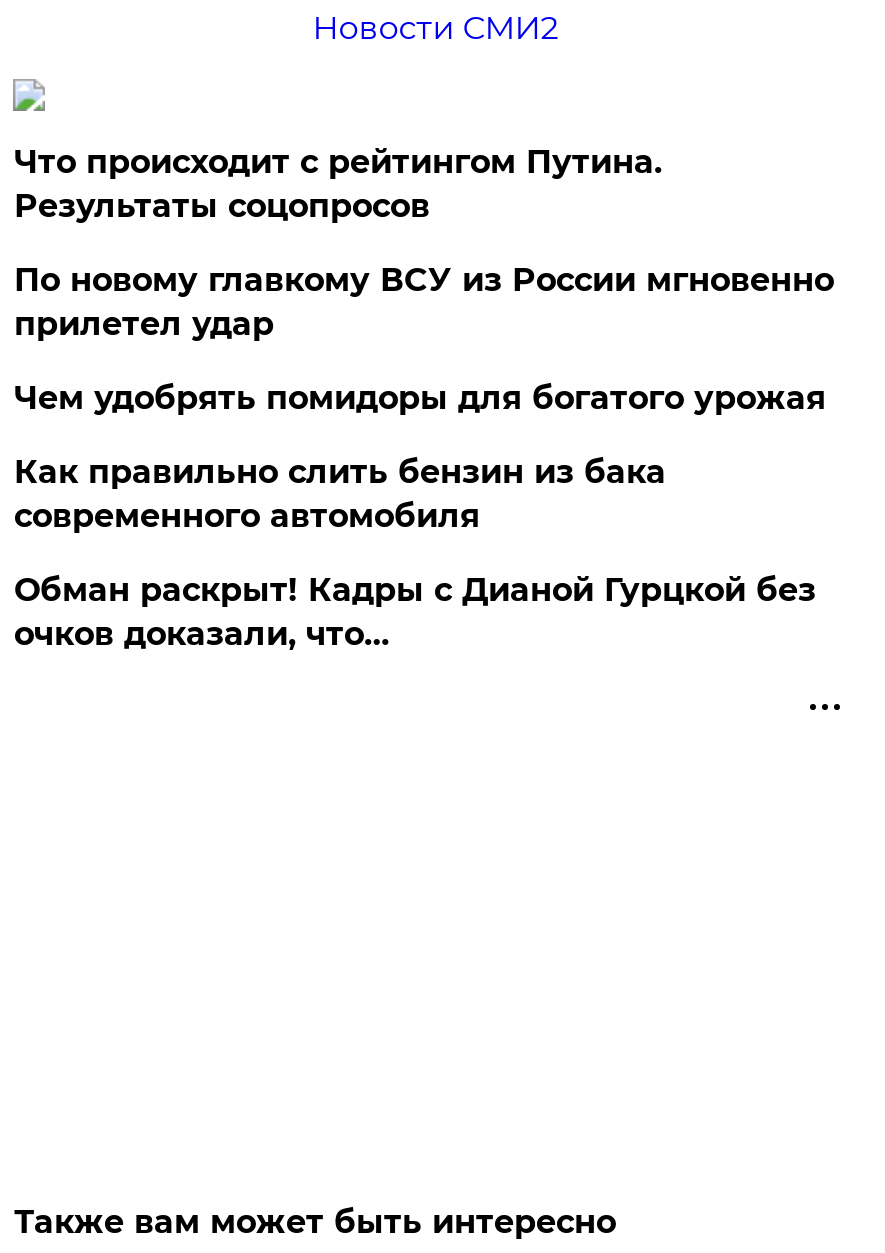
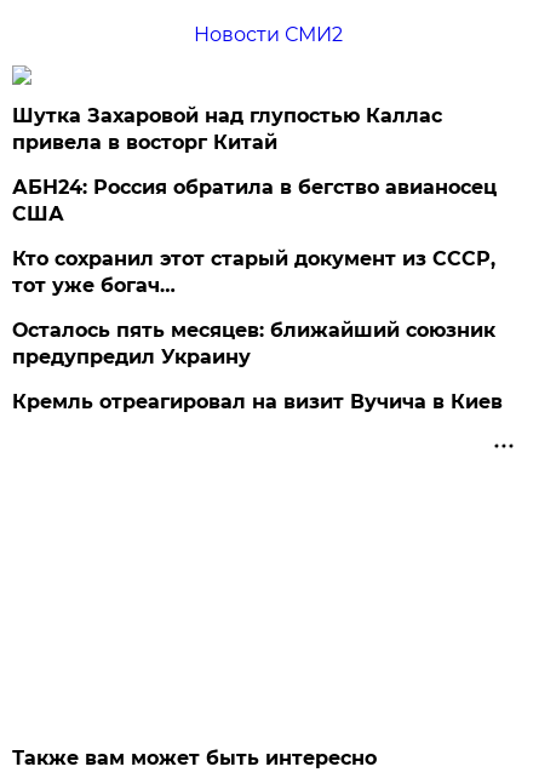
- Что происходит с рейтингом Путина.
- Результаты соцопросов
+ Шутка Захаровой над глупостью Каллас
+ привела в восторг Китай

- По новому главкому ВСУ из России мгновенно
- прилетел удар
+ АБН24: Россия обратила в бегство авианосец
+ США

- Чем удобрять помидоры для богатого урожая
+ Кто сохранил этот старый документ из СССР,
+ тот уже богач…

- Как правильно слить бензин из бака
- современного автомобиля
+ Осталось пять месяцев: ближайший союзник
+ предупредил Украину

- Обман раскрыт! Кадры с Дианой Гурцкой без
- очков доказали, что…
+ Кремль отреагировал на визит Вучича в Киев
